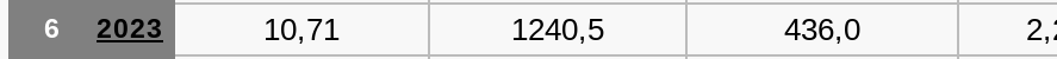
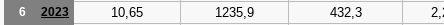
- 10,71
+ 10,65

- 1240,5
+ 1235,9

- 436,0
+ 432,3
